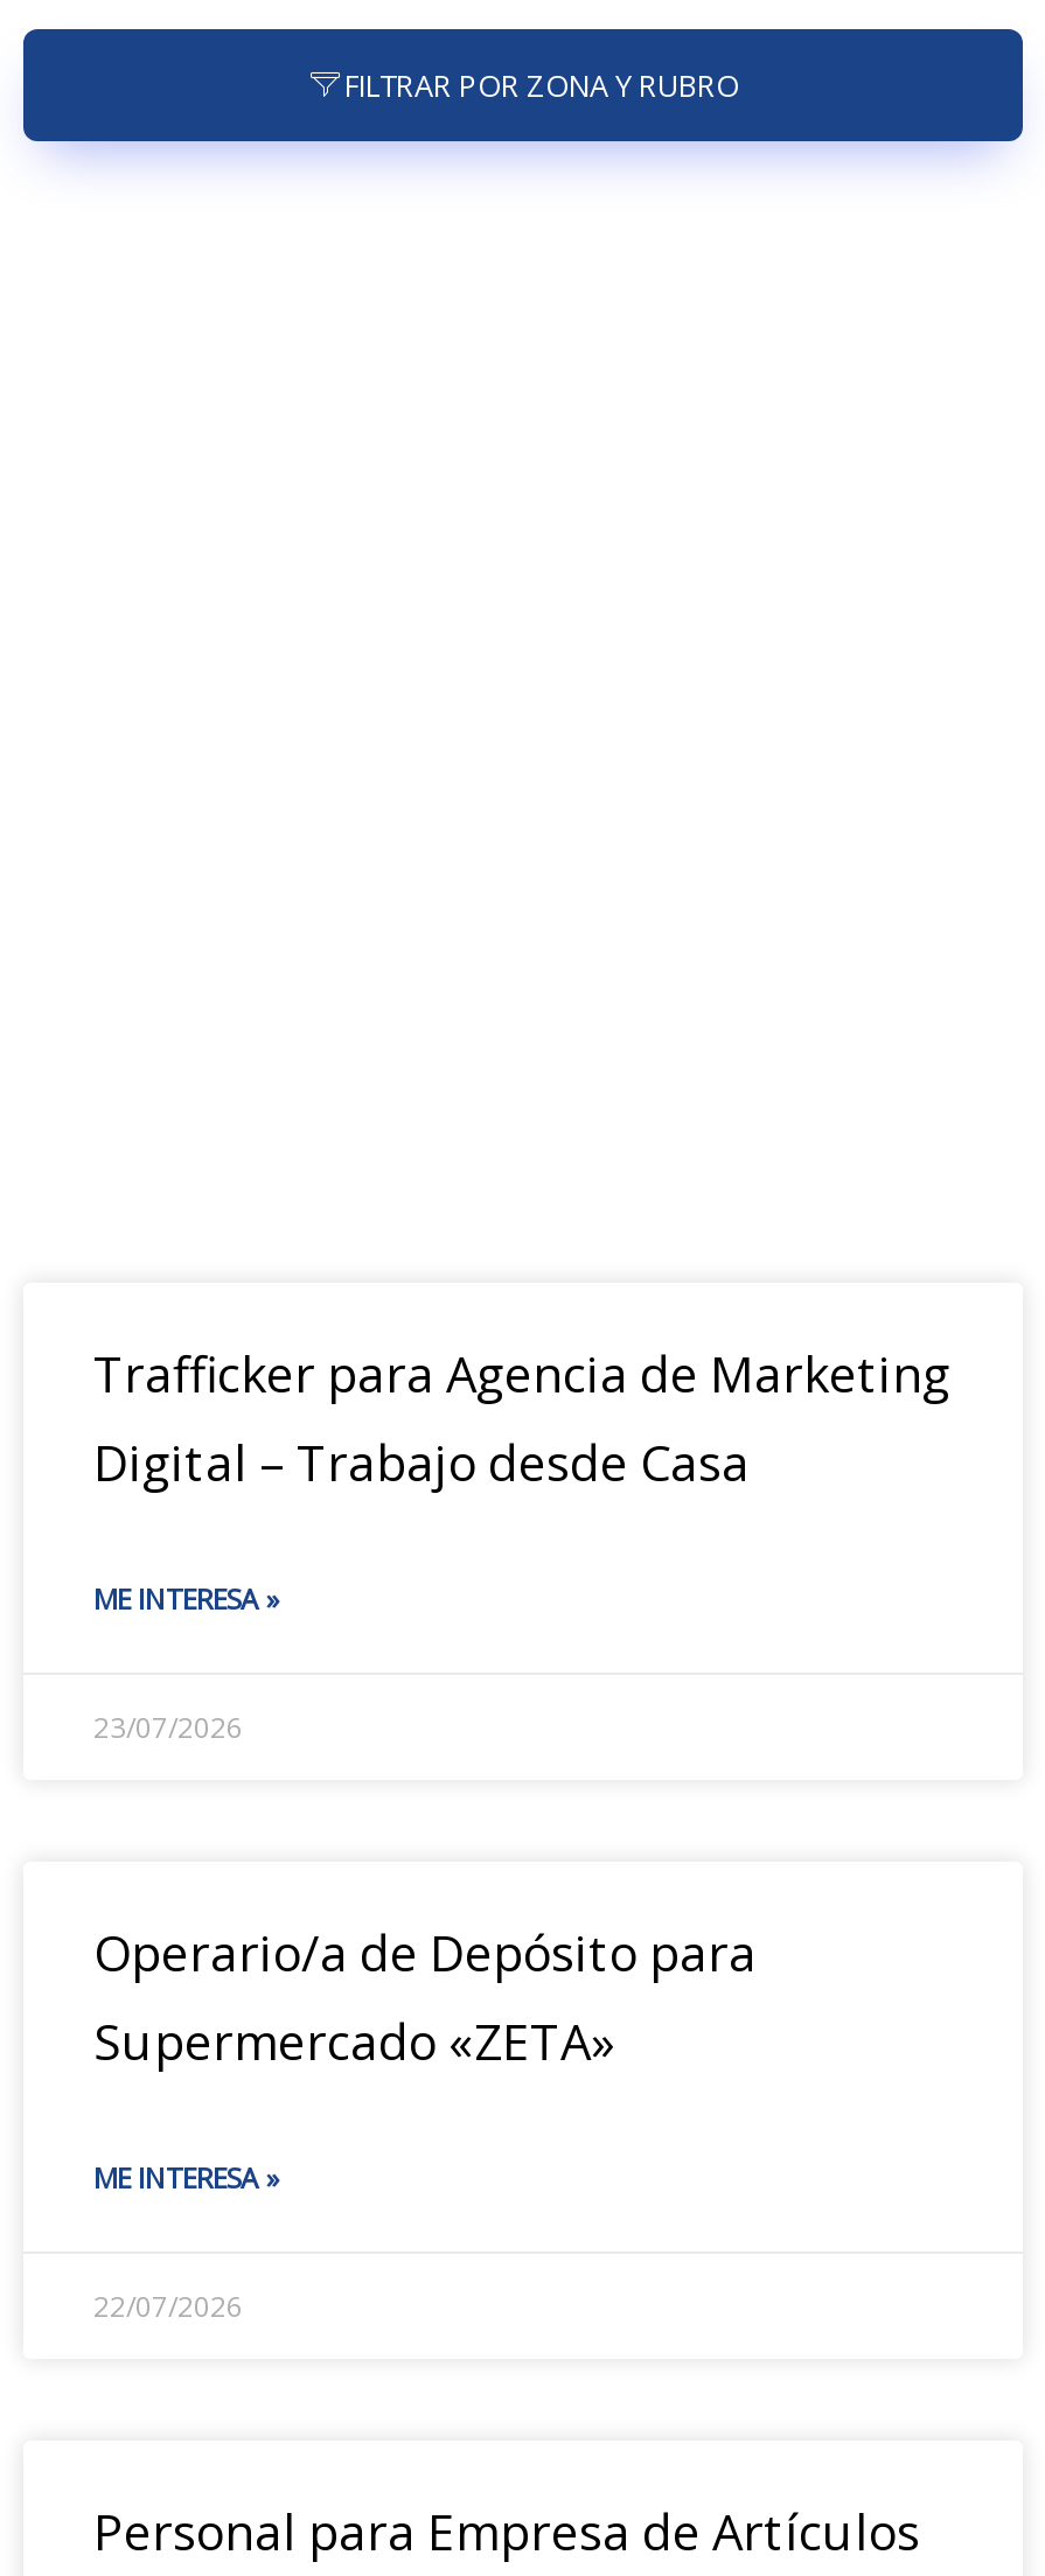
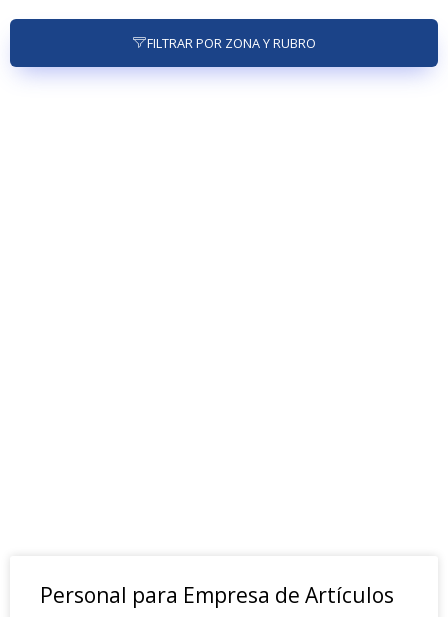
- Trafficker para Agencia de Marketing
- Digital – Trabajo desde Casa
- ME INTERESA »
- 23/07/2026

- Operario/a de Depósito para
- Supermercado «ZETA»
- ME INTERESA »
- 22/07/2026
